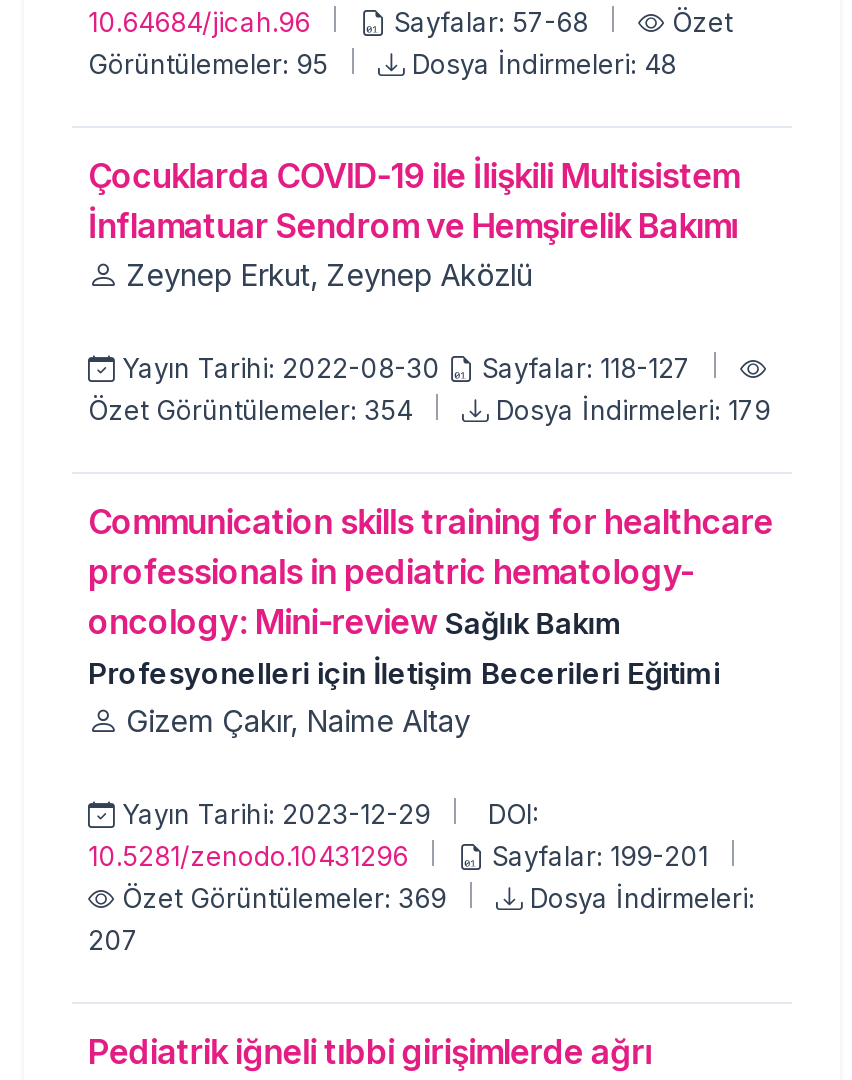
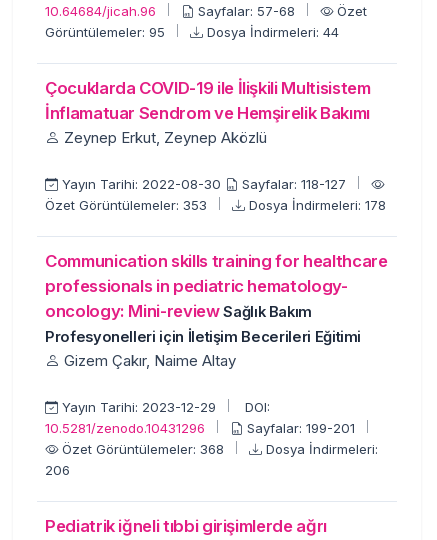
- Dosya İndirmeleri: 48
+ Dosya İndirmeleri: 44

- Özet Görüntülemeler: 354
+ Özet Görüntülemeler: 353

- Dosya İndirmeleri: 179
+ Dosya İndirmeleri: 178

- Özet Görüntülemeler: 369
+ Özet Görüntülemeler: 368

- 207
+ 206
